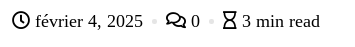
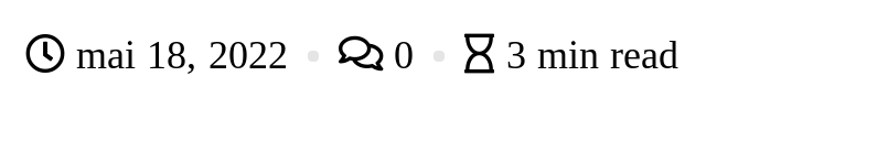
- février 4, 2025 0 3 min read
+ mai 18, 2022 0 3 min read
